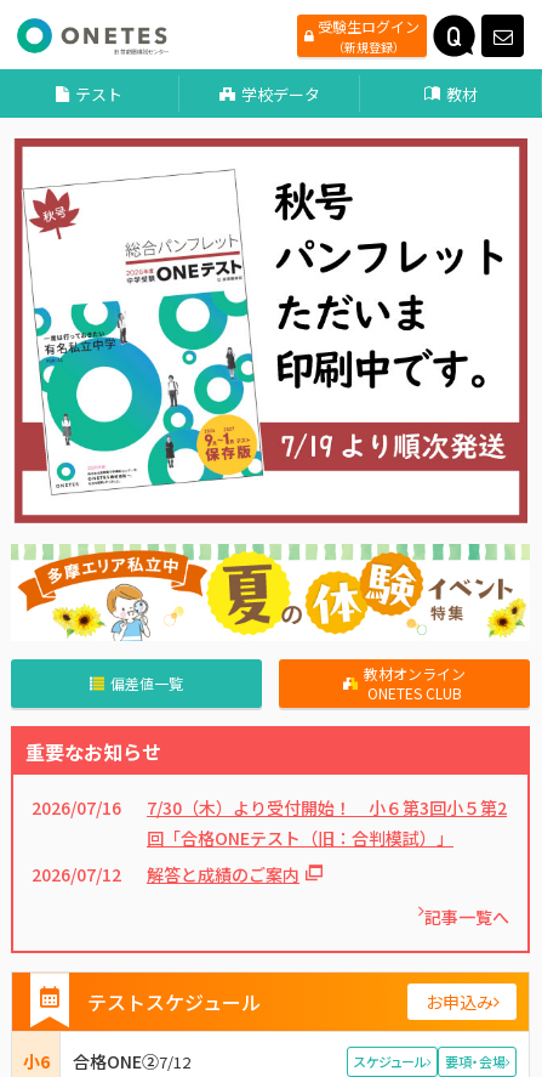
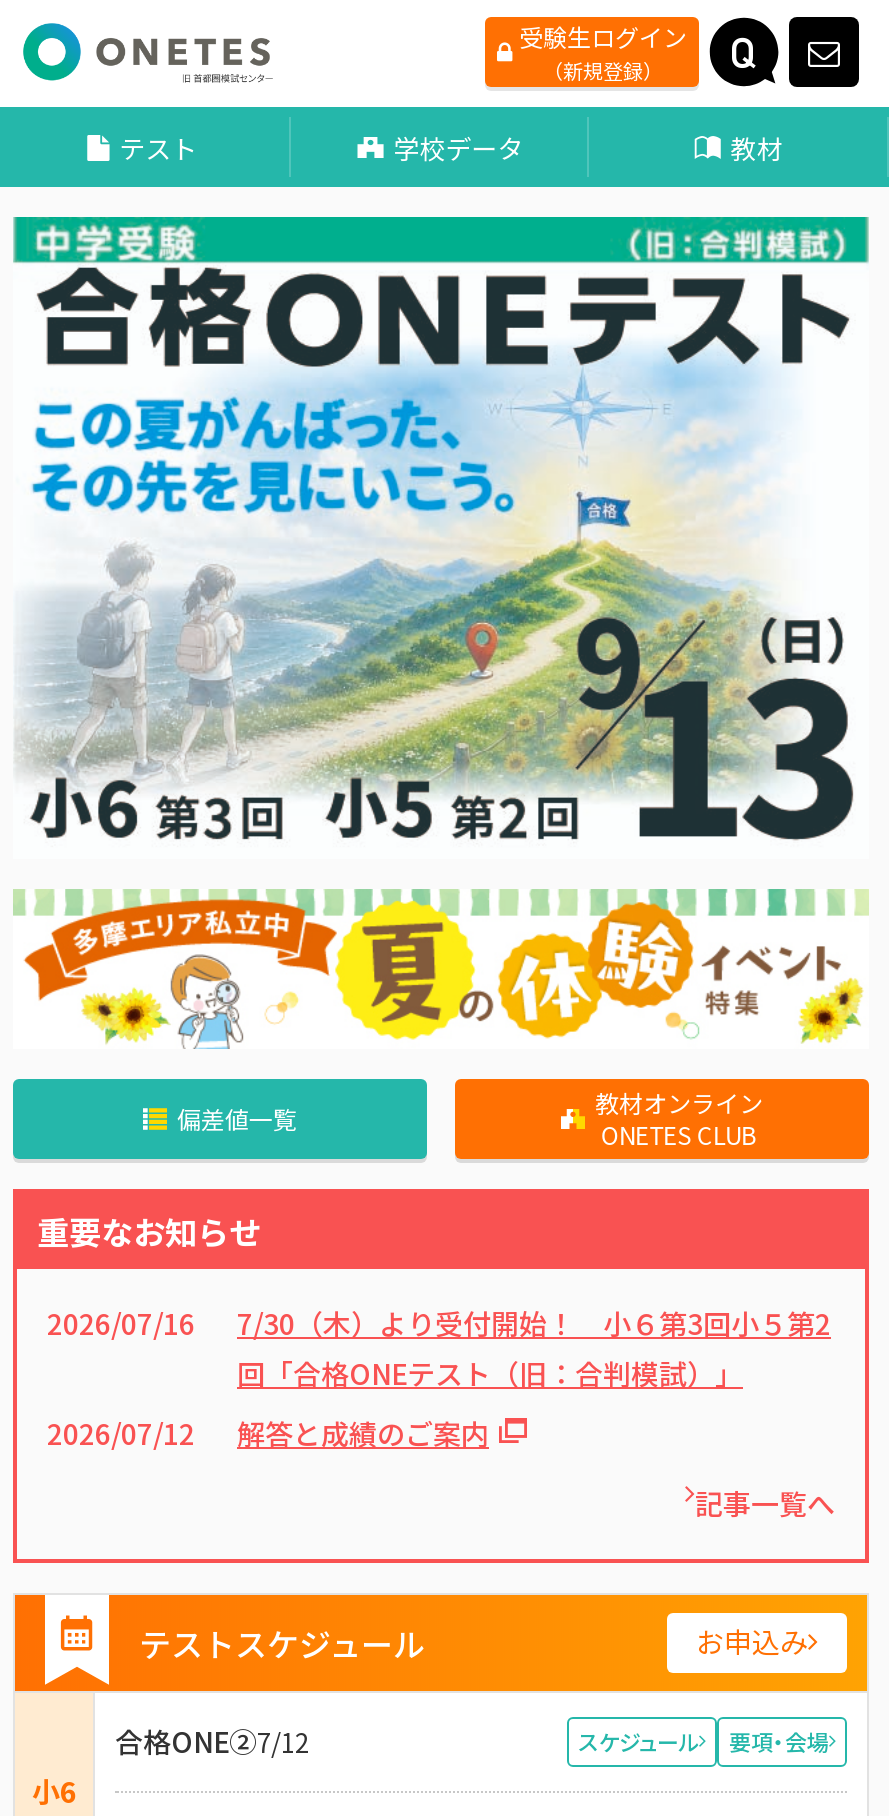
- [image]
+ [image]
